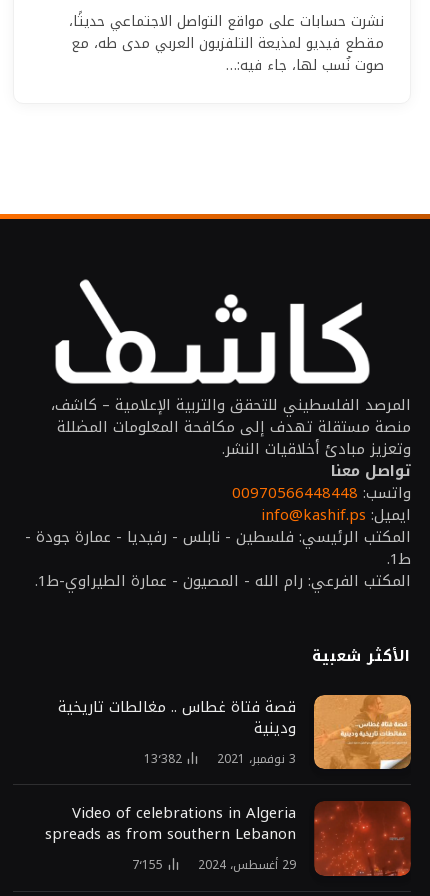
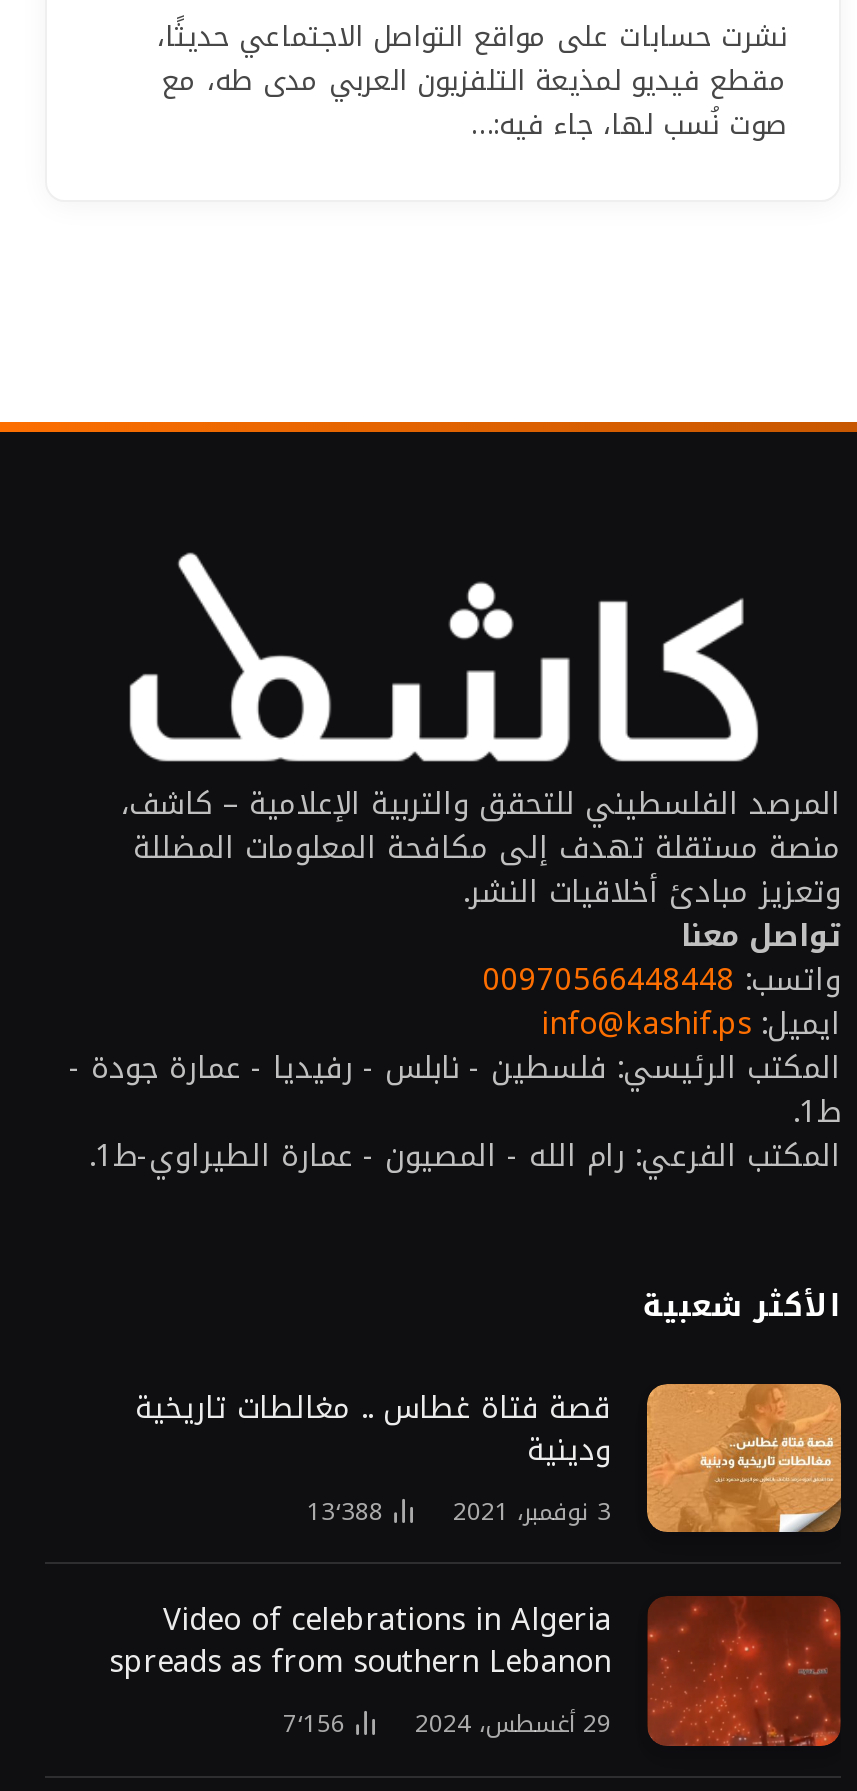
- 13٬382
+ 13٬388

- 7٬155
+ 7٬156
